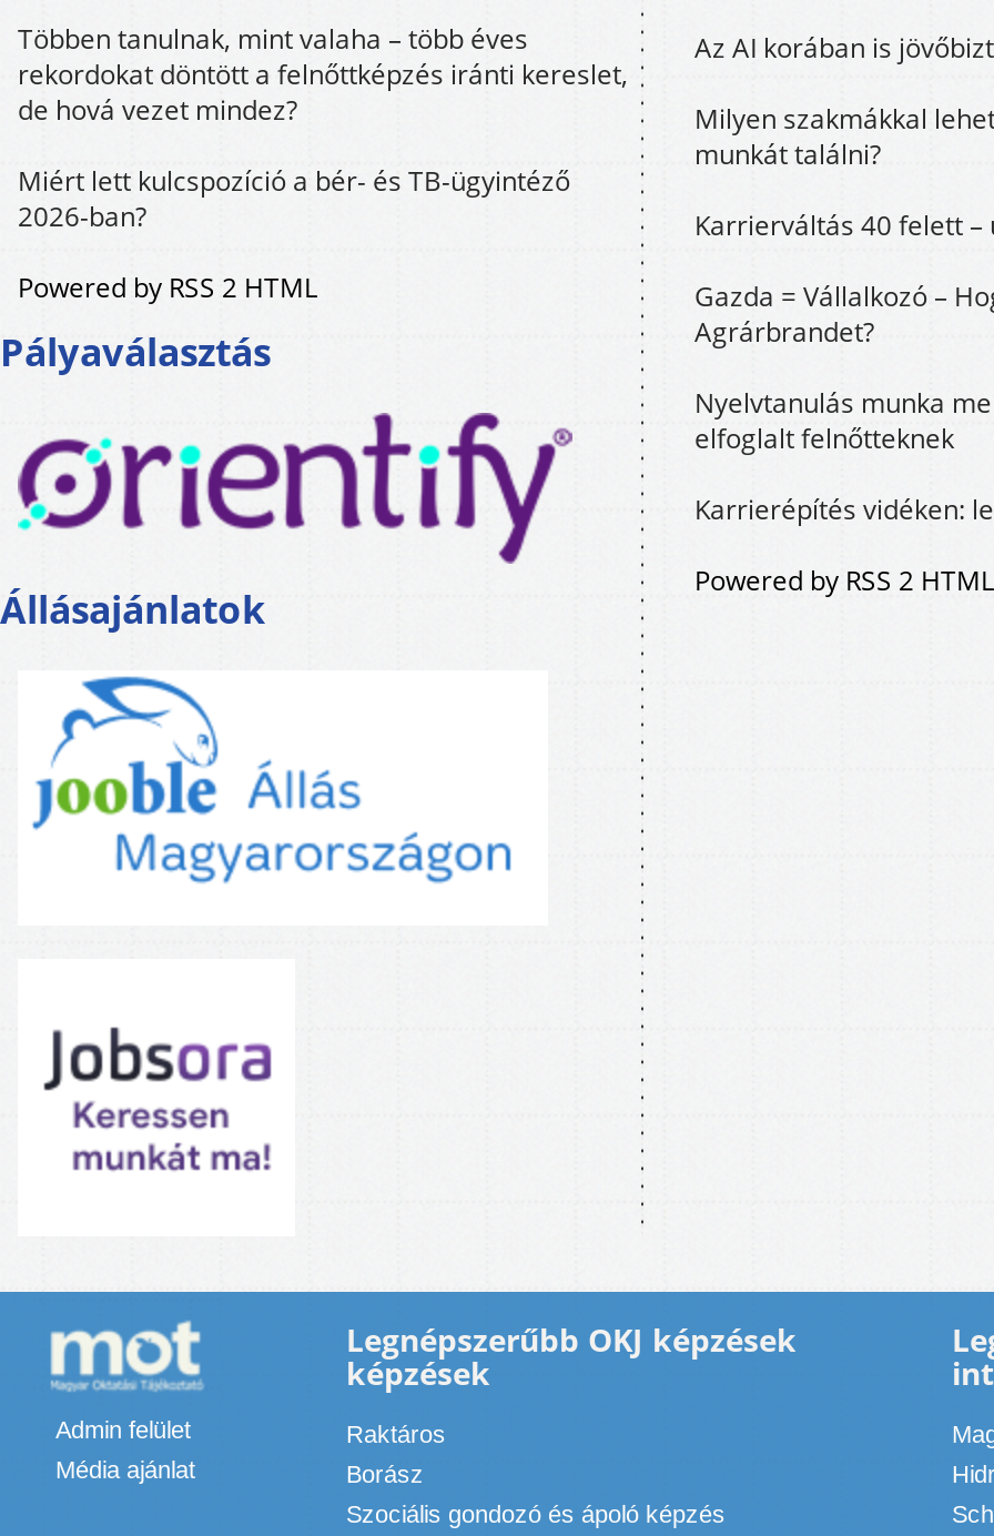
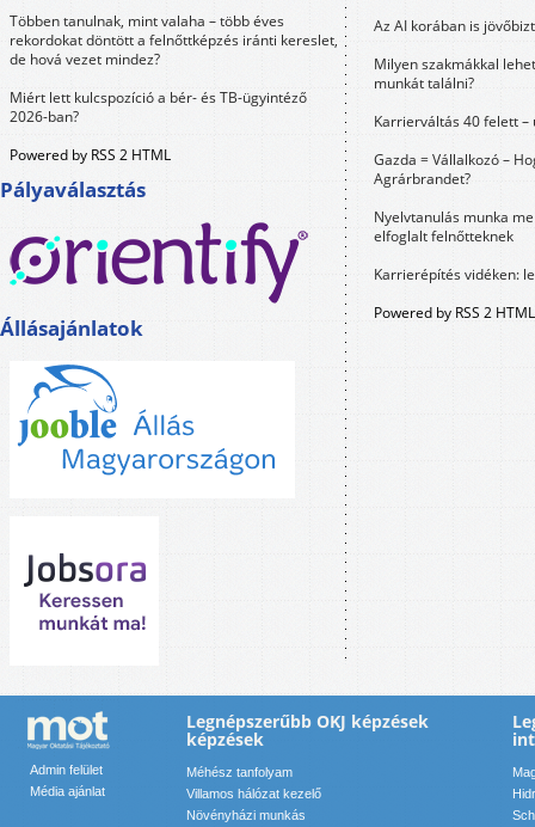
- Raktáros
+ Méhész tanfolyam

- Borász
+ Villamos hálózat kezelő

- Szociális gondozó és ápoló képzés
+ Növényházi munkás
